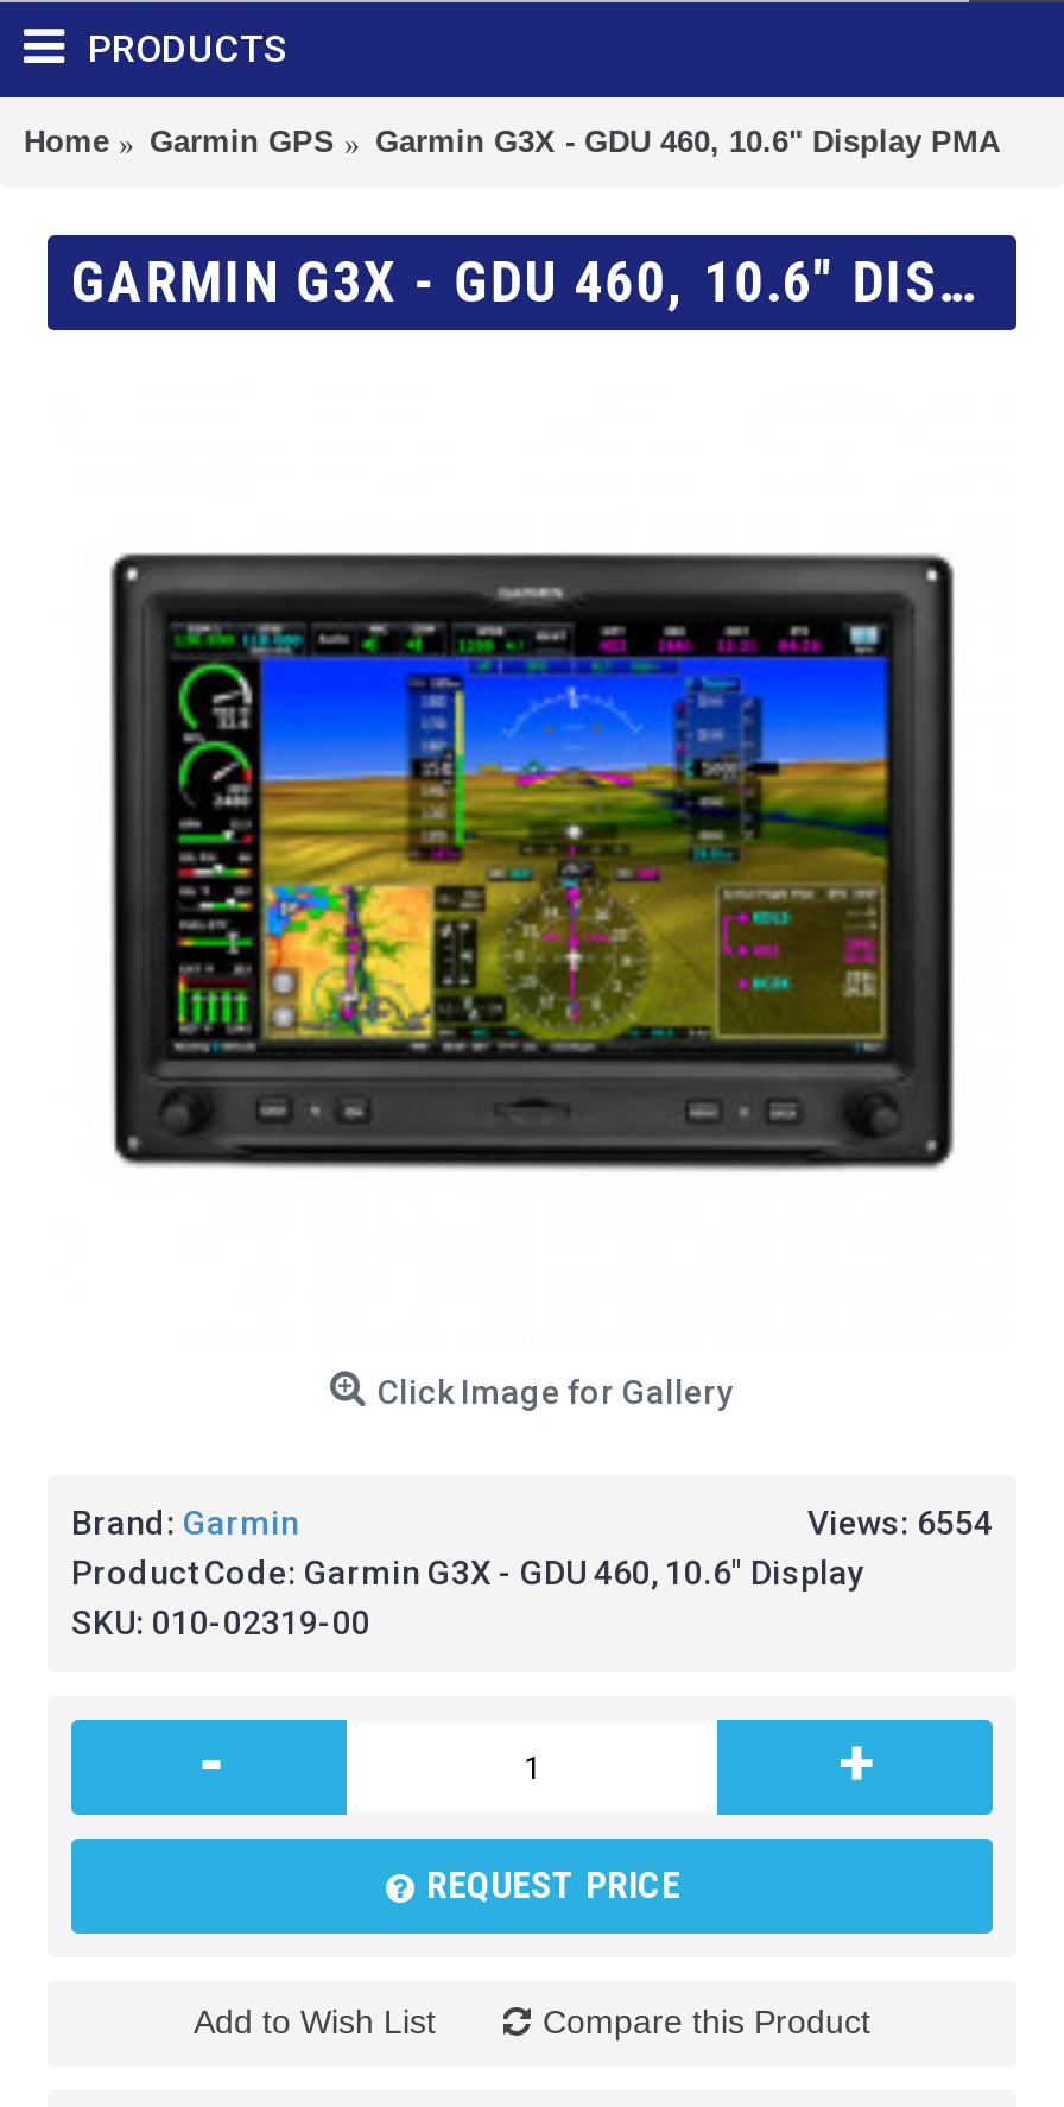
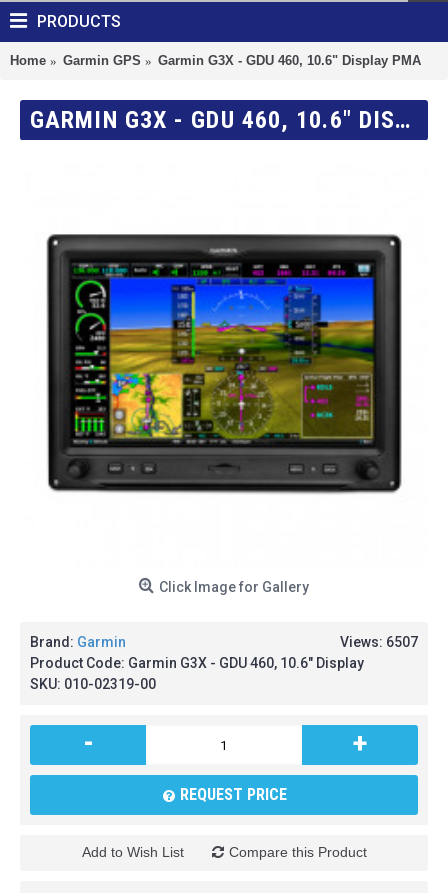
- Views: 6554
+ Views: 6507
